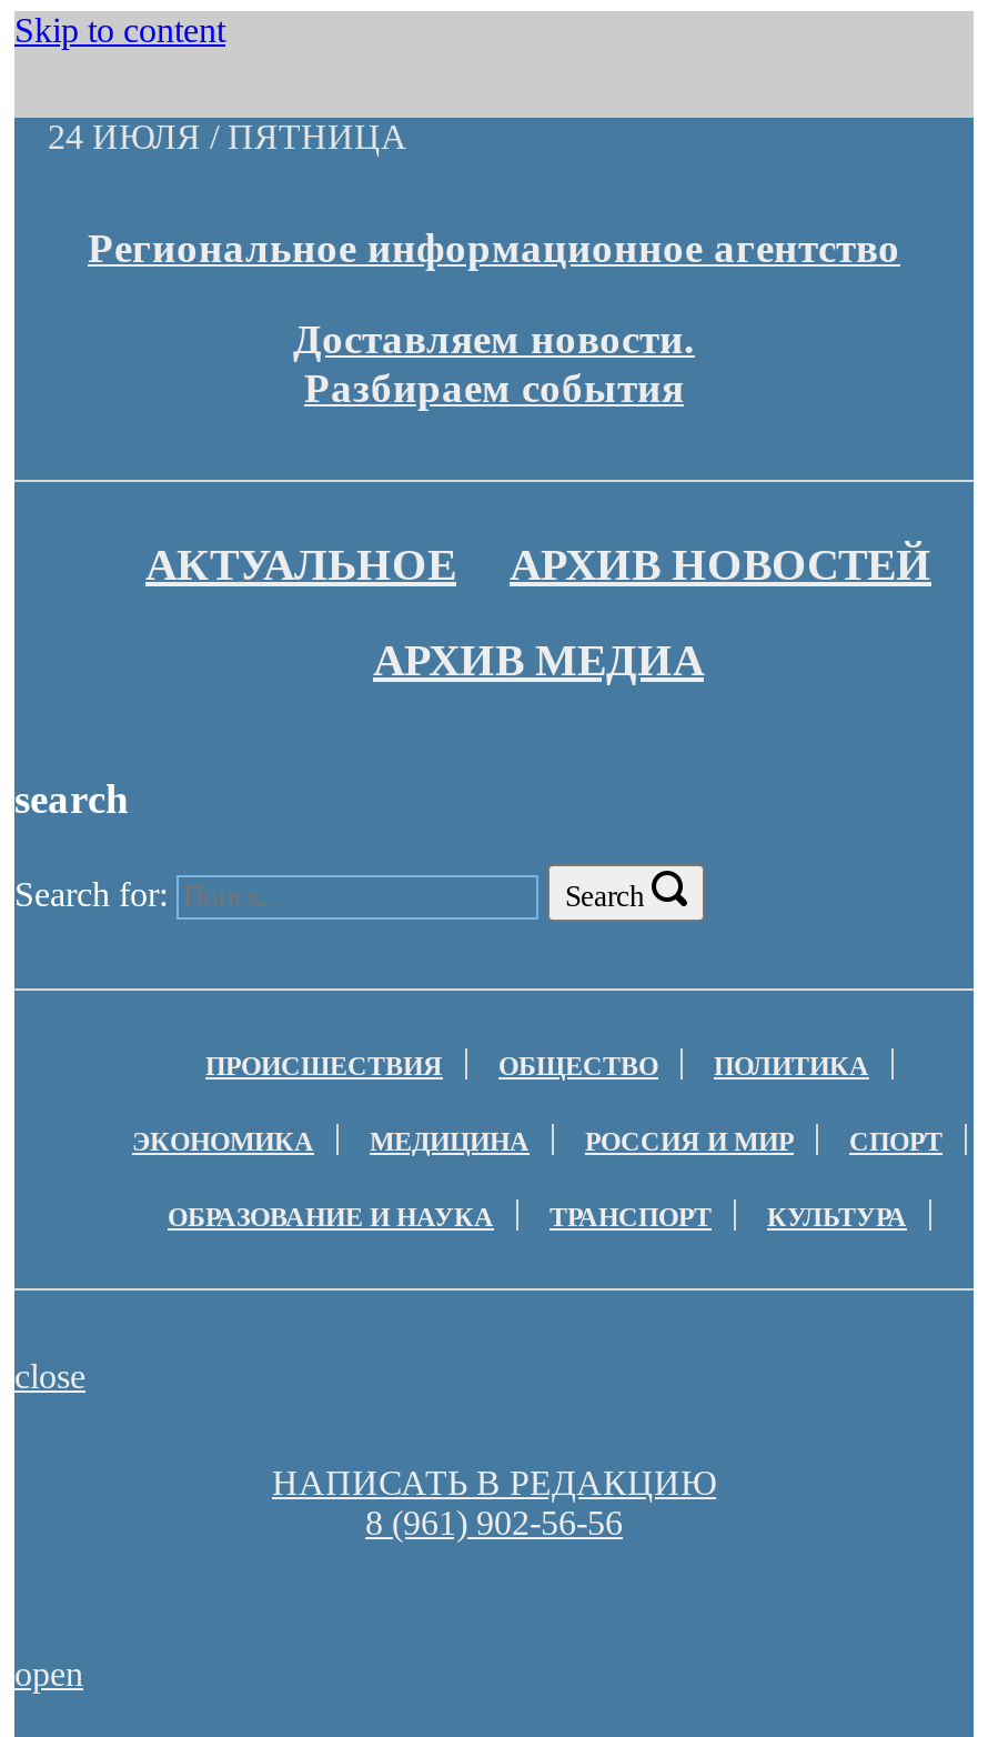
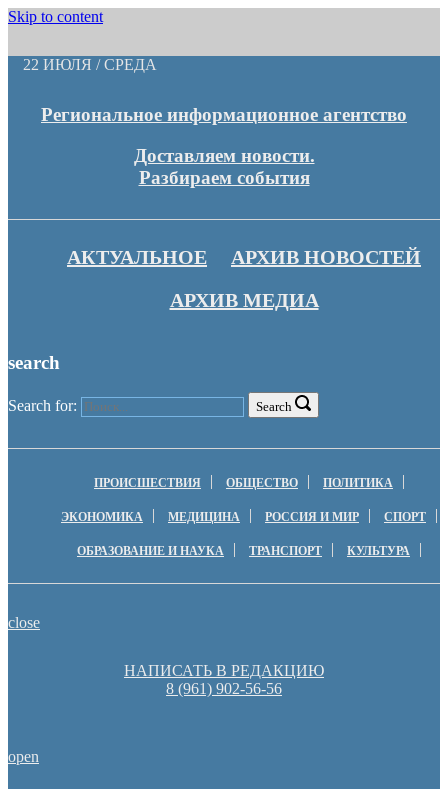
- 24 ИЮЛЯ / ПЯТНИЦА
+ 22 ИЮЛЯ / СРЕДА
